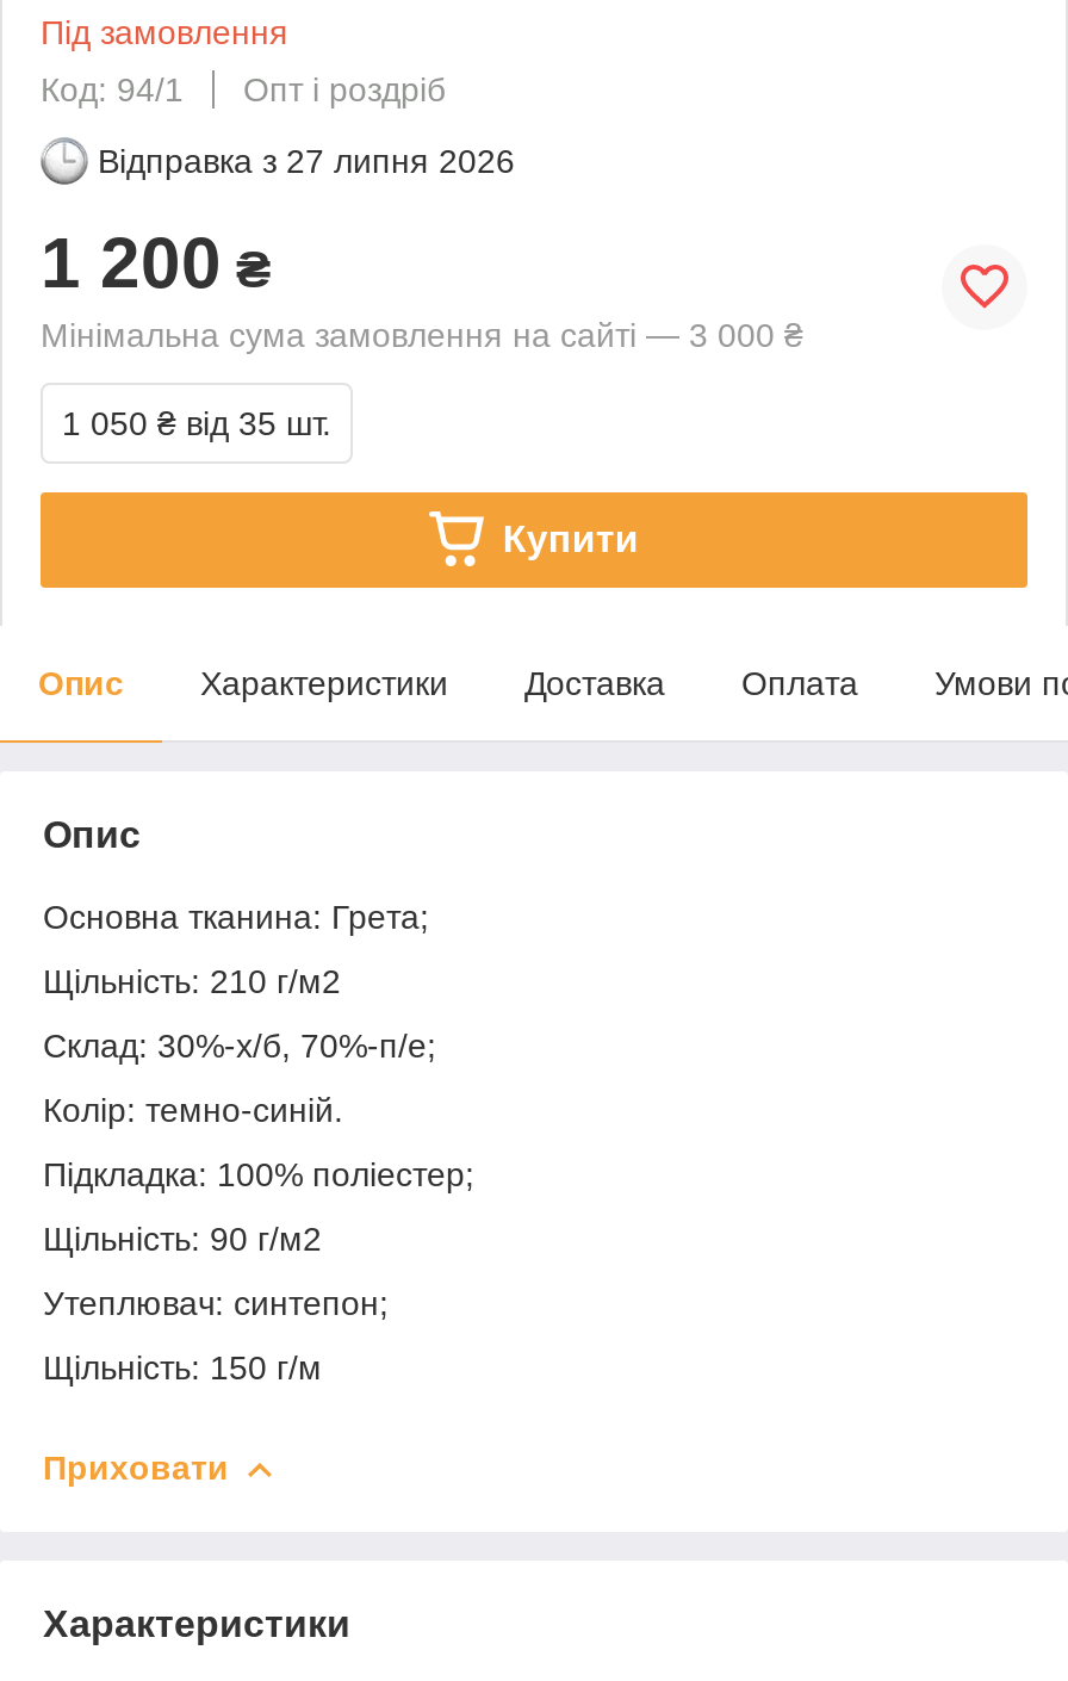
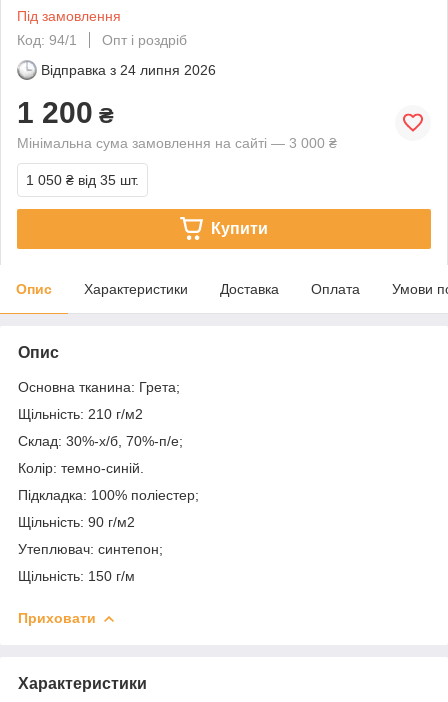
- Відправка з 27 липня 2026
+ Відправка з 24 липня 2026
